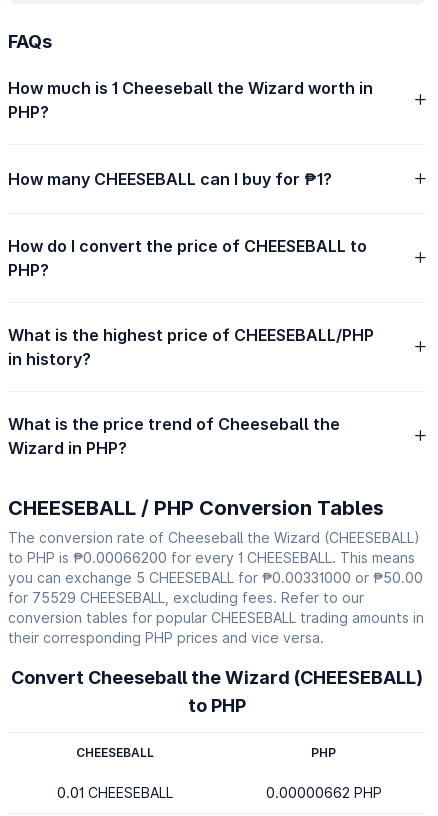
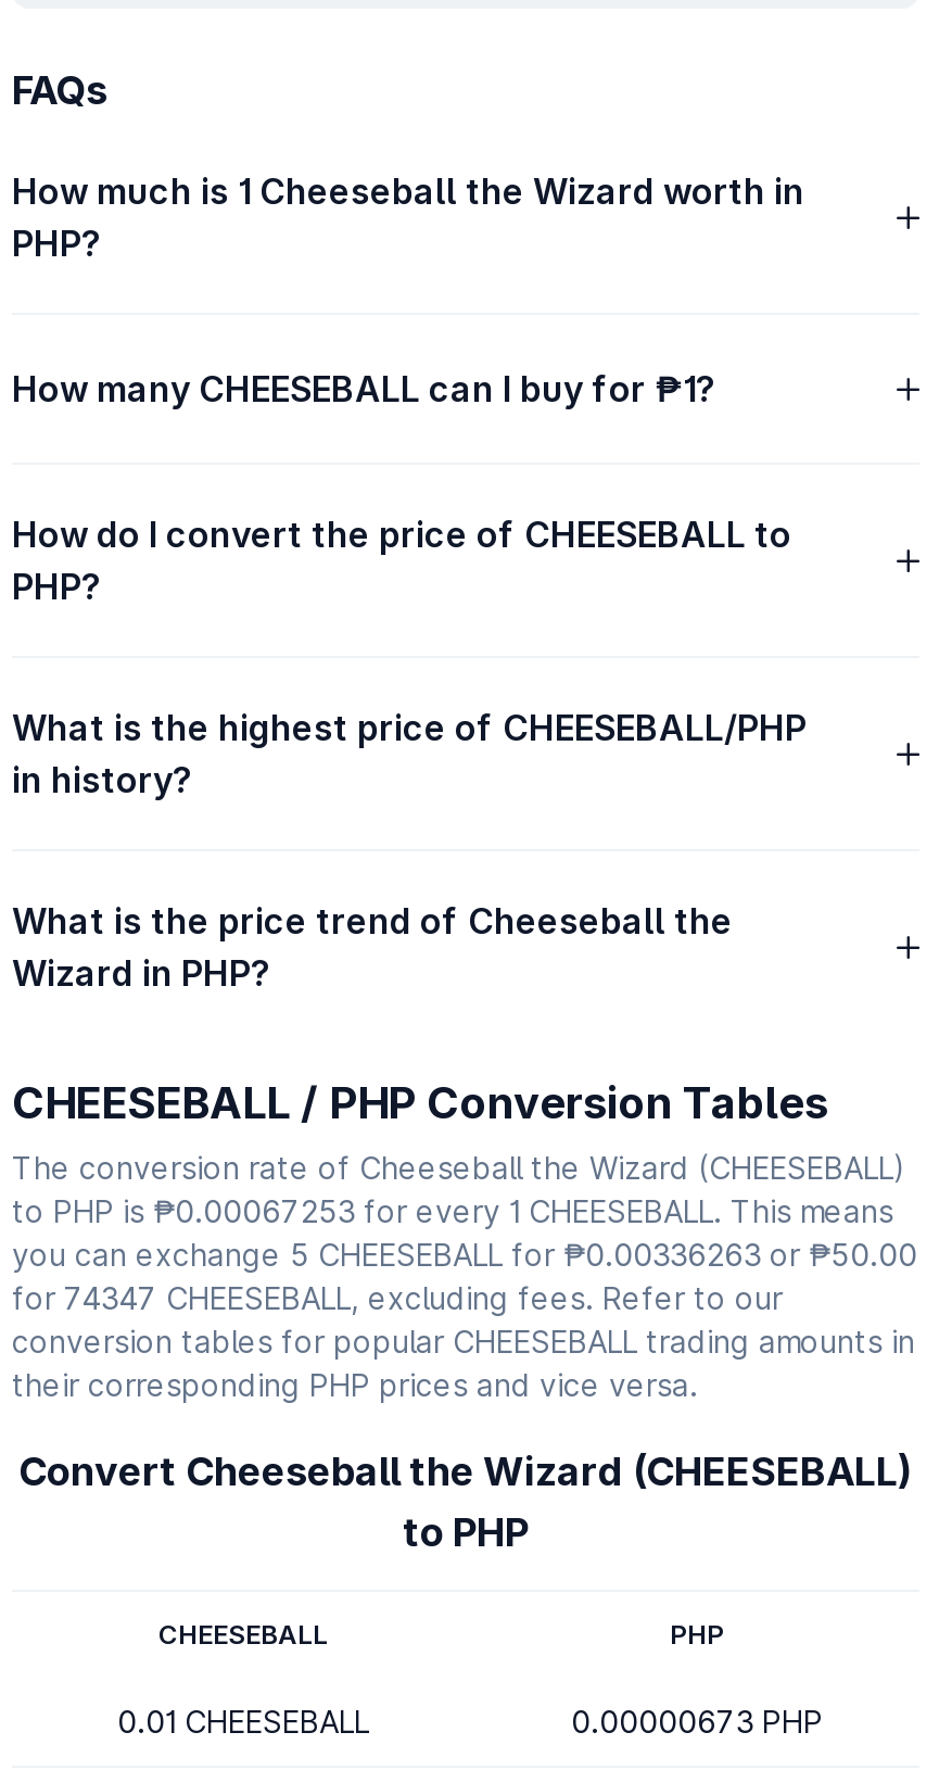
- to PHP is ₱0.00066200 for every 1 CHEESEBALL. This means
+ to PHP is ₱0.00067253 for every 1 CHEESEBALL. This means

- you can exchange 5 CHEESEBALL for ₱0.00331000 or ₱50.00
+ you can exchange 5 CHEESEBALL for ₱0.00336263 or ₱50.00

- for 75529 CHEESEBALL, excluding fees. Refer to our
+ for 74347 CHEESEBALL, excluding fees. Refer to our

- 0.00000662 PHP
+ 0.00000673 PHP
